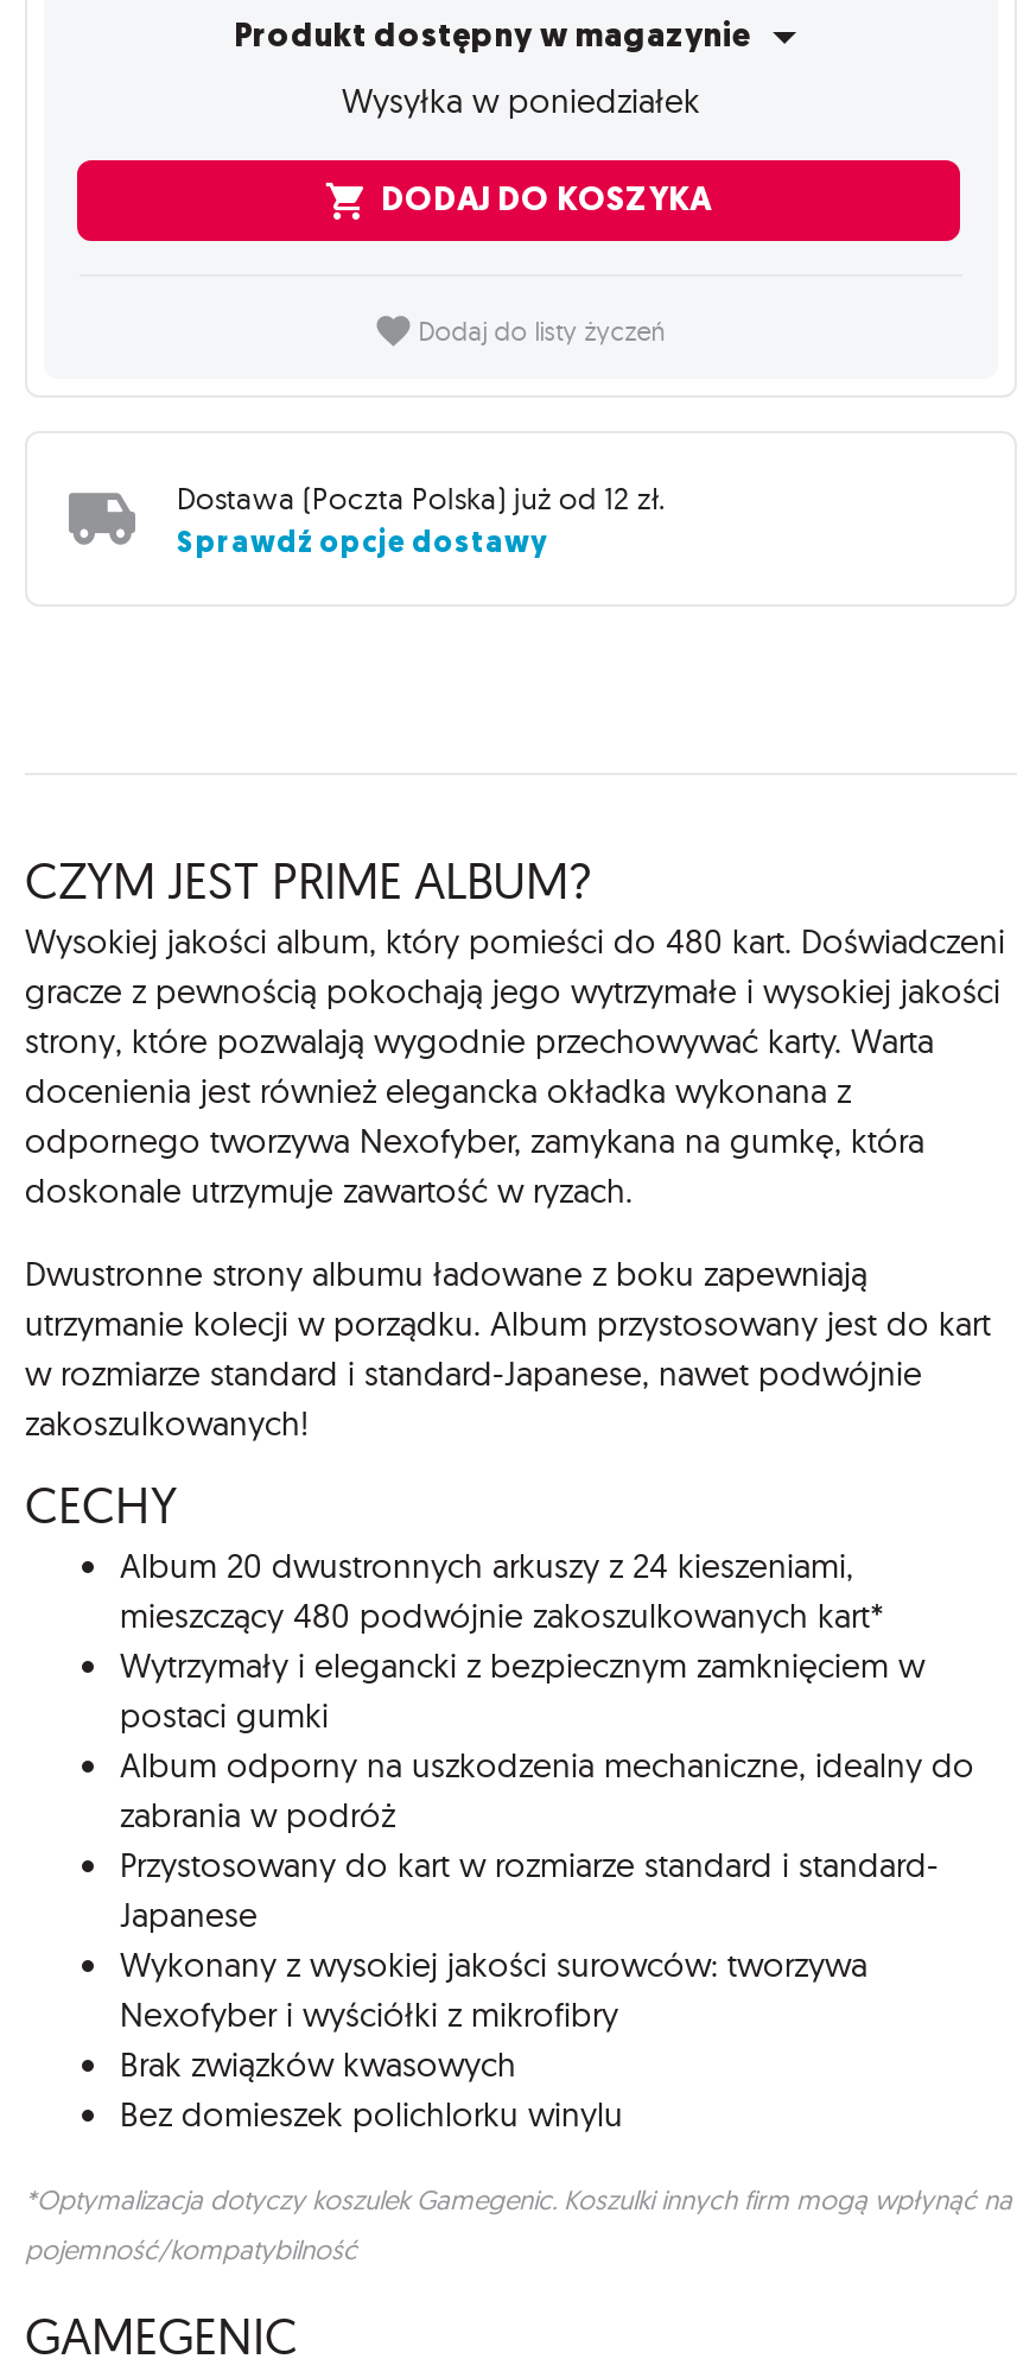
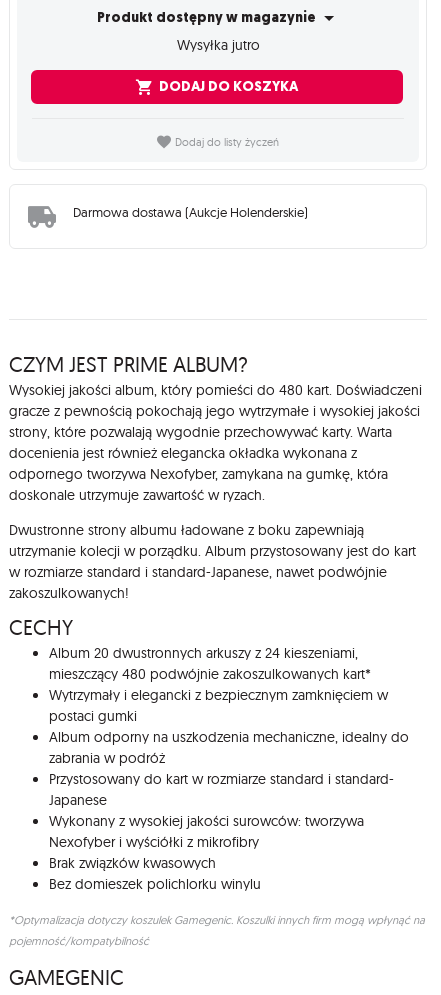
- Wysyłka w poniedziałek
+ Wysyłka jutro

- Dostawa (Poczta Polska) już od 12 zł.
- Sprawdź opcje dostawy
+ Darmowa dostawa (Aukcje Holenderskie)
